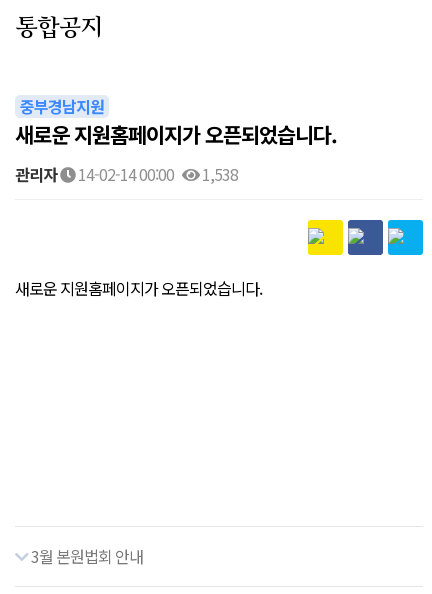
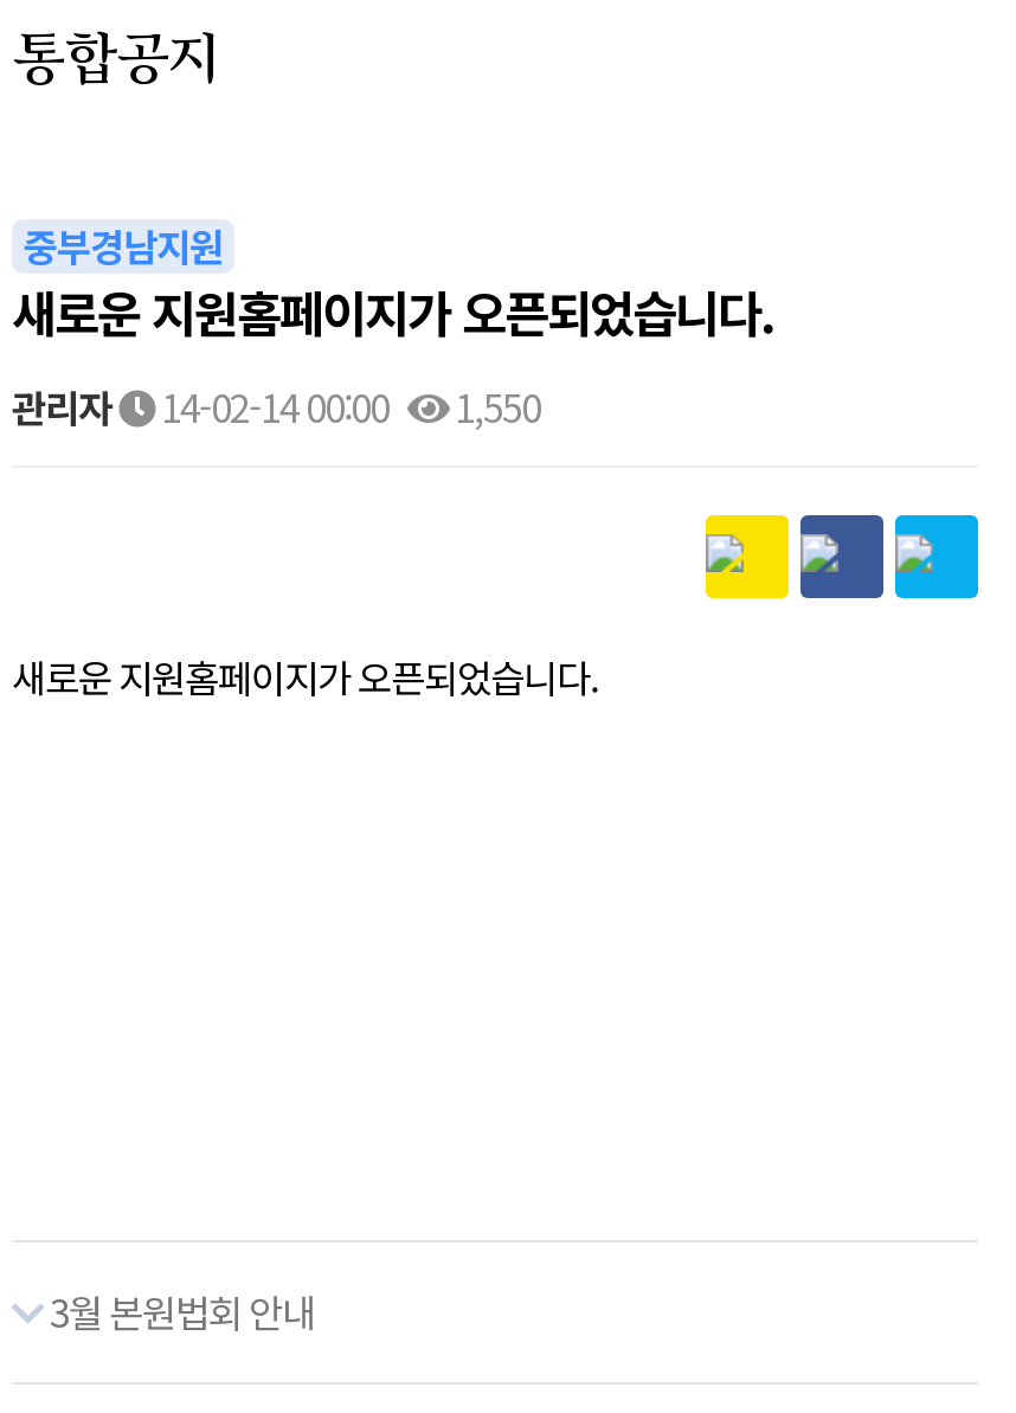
- 관리자 14-02-14 00:00 1,538
+ 관리자 14-02-14 00:00 1,550
